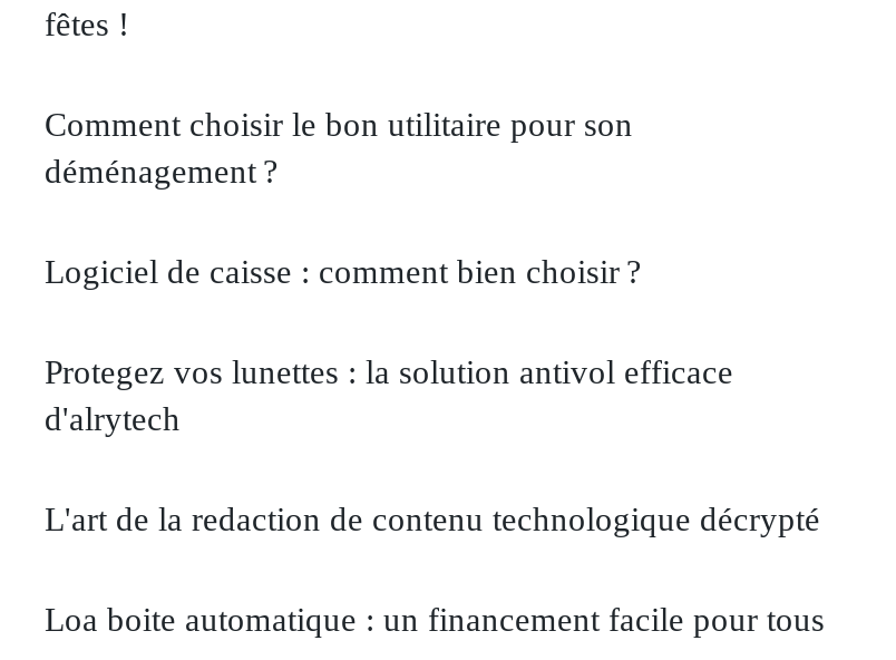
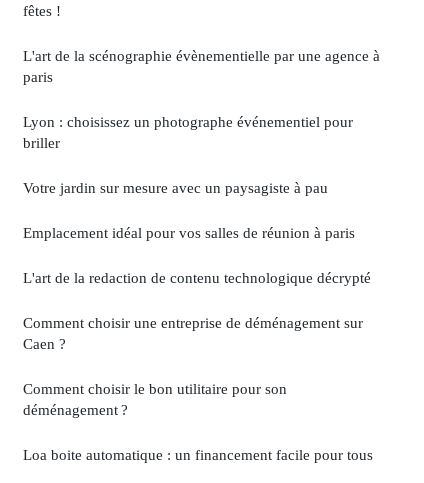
+ L'art de la scénographie évènementielle par une agence à
+ paris
+ Lyon : choisissez un photographe événementiel pour
+ briller
+ Votre jardin sur mesure avec un paysagiste à pau
+ Emplacement idéal pour vos salles de réunion à paris
+ Comment choisir une entreprise de déménagement sur
+ Caen ?

moved down: Comment choisir le bon utilitaire pour son | déménagement ?

- Logiciel de caisse : comment bien choisir ?
- Protegez vos lunettes : la solution antivol efficace
- d'alrytech

moved up: L'art de la redaction de contenu technologique décrypté
